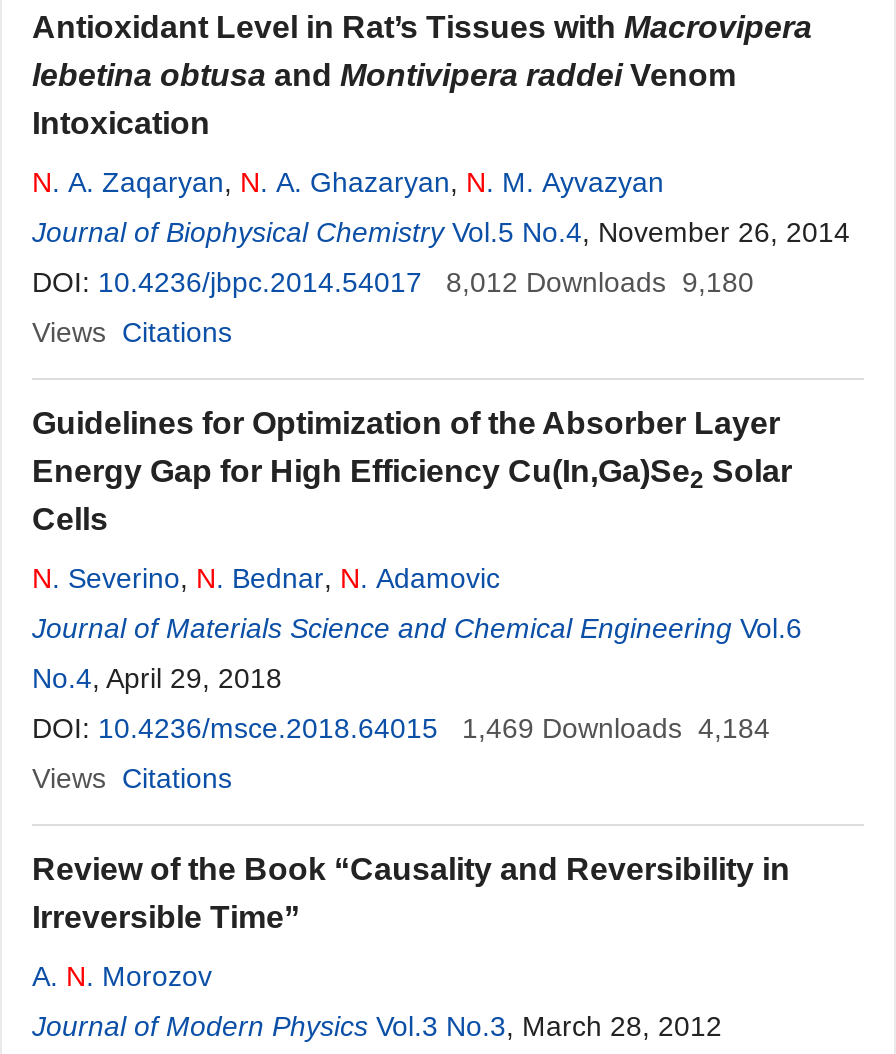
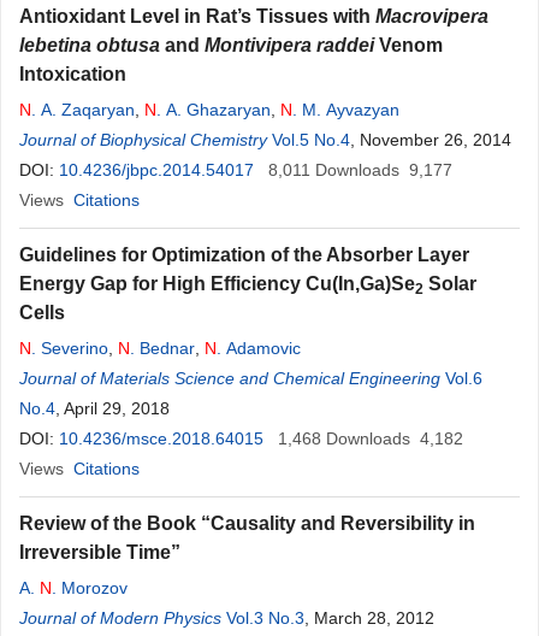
- DOI: 10.4236/jbpc.2014.54017 8,012 Downloads 9,180
+ DOI: 10.4236/jbpc.2014.54017 8,011 Downloads 9,177

- DOI: 10.4236/msce.2018.64015 1,469 Downloads 4,184
+ DOI: 10.4236/msce.2018.64015 1,468 Downloads 4,182
